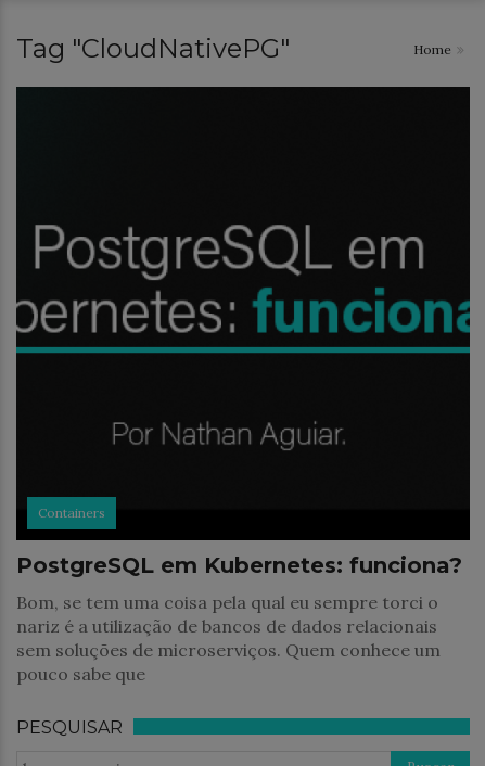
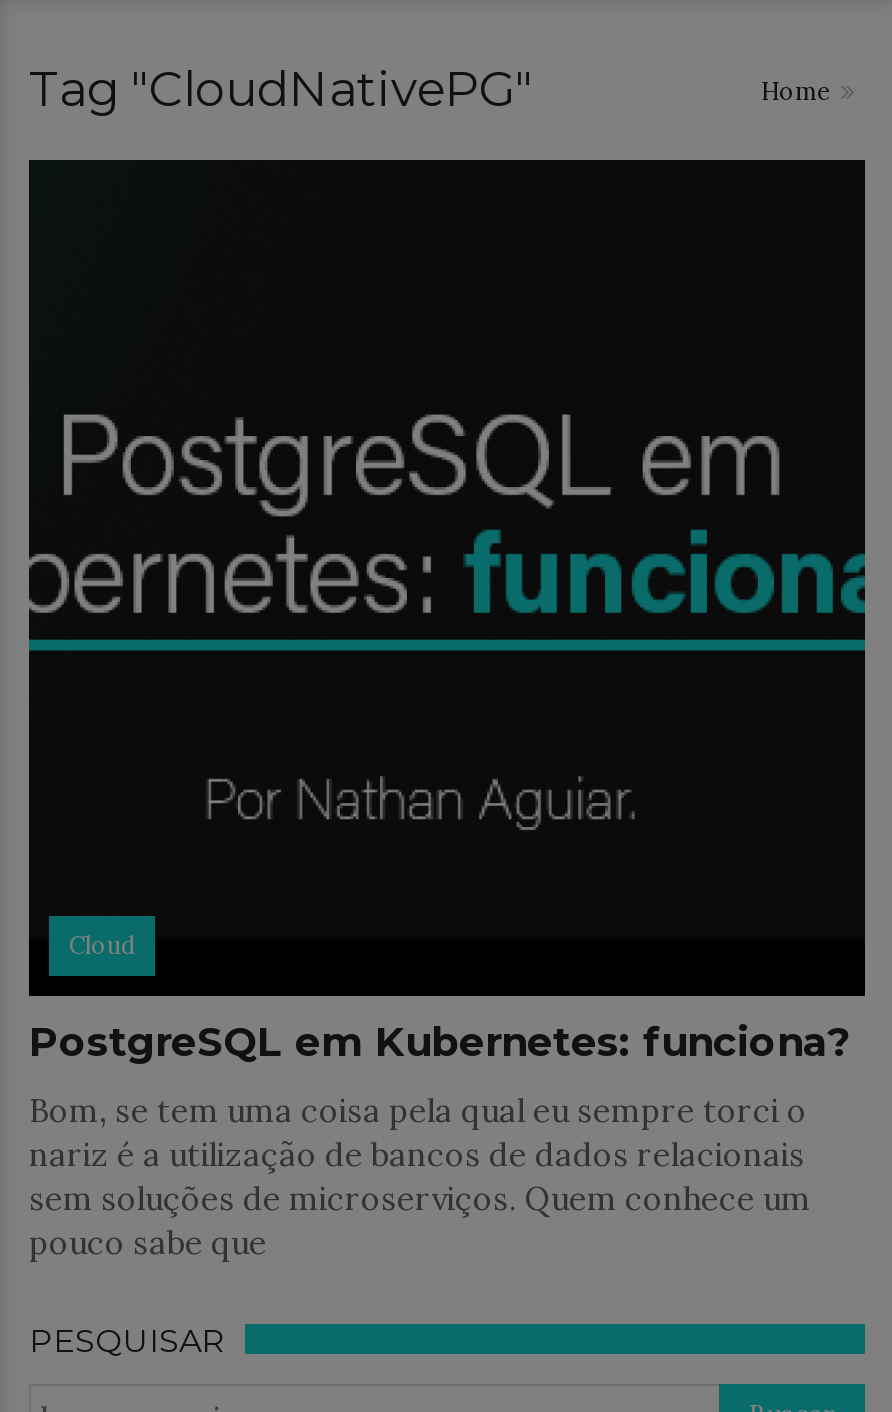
- Containers
+ Cloud
